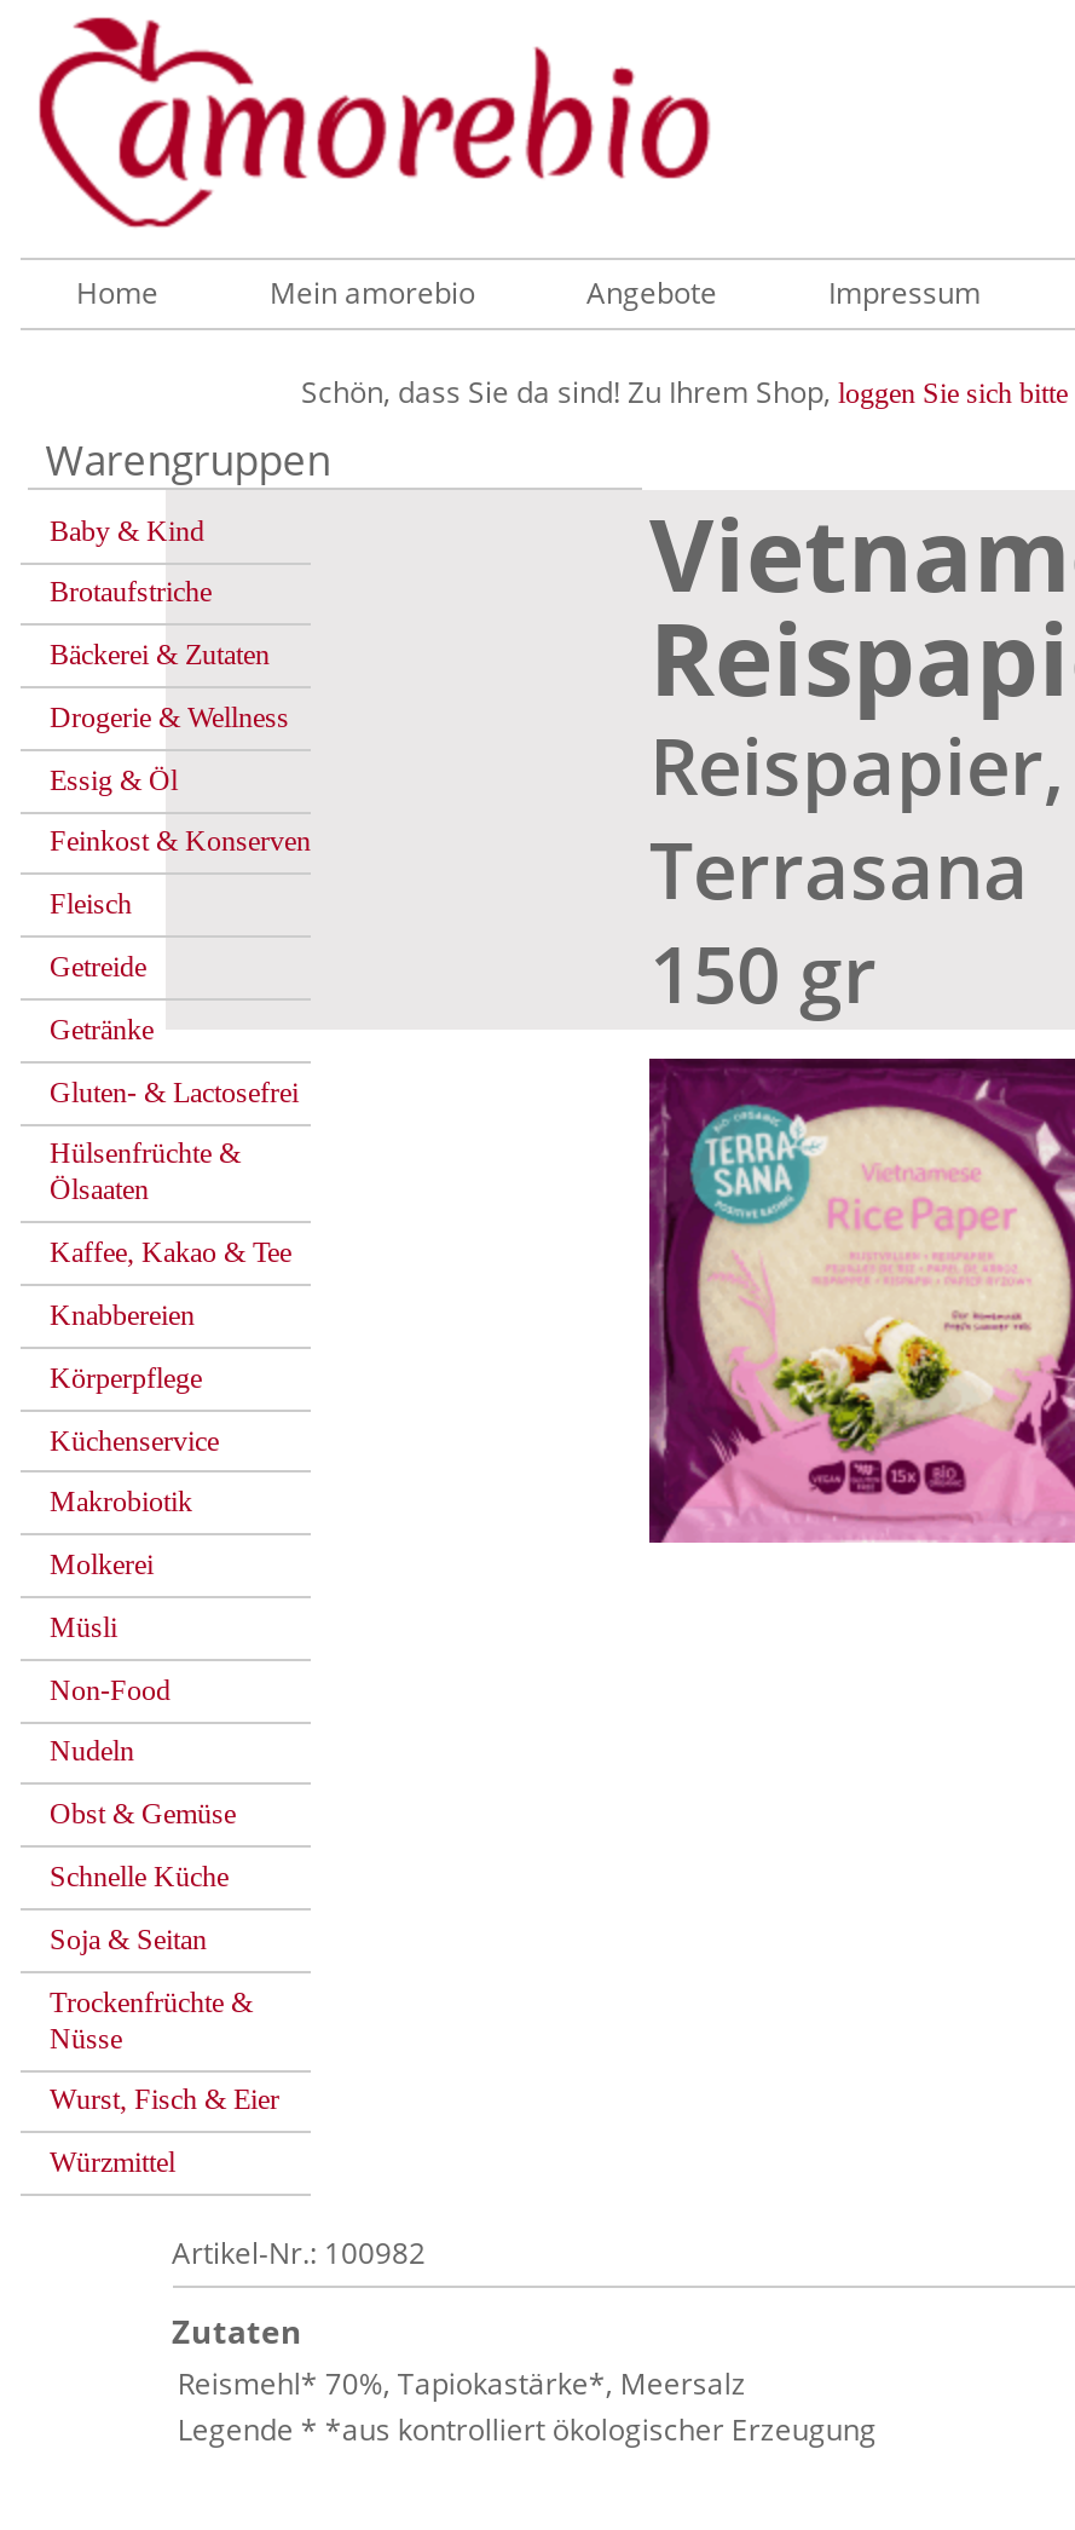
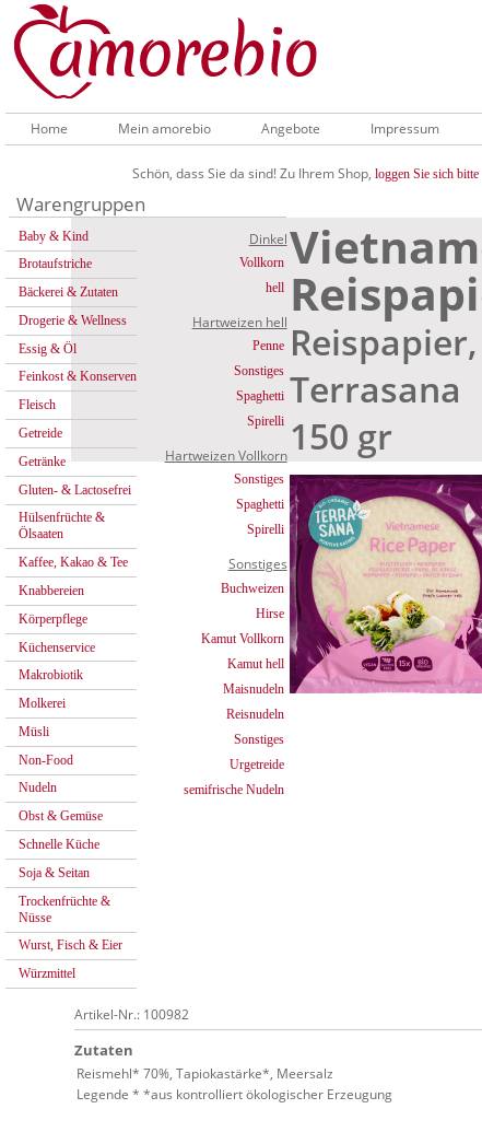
+ Dinkel
+ Vollkorn
+ hell
+ Hartweizen hell
+ Penne
+ Sonstiges
+ Spaghetti
+ Spirelli
+ Hartweizen Vollkorn
+ Sonstiges
+ Spaghetti
+ Spirelli
+ Sonstiges
+ Buchweizen
+ Hirse
+ Kamut Vollkorn
+ Kamut hell
+ Maisnudeln
+ Reisnudeln
+ Sonstiges
+ Urgetreide
+ semifrische Nudeln
